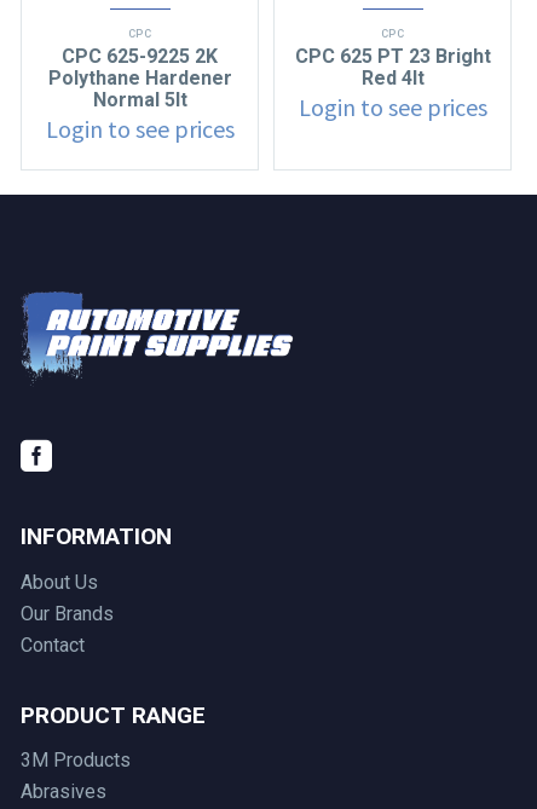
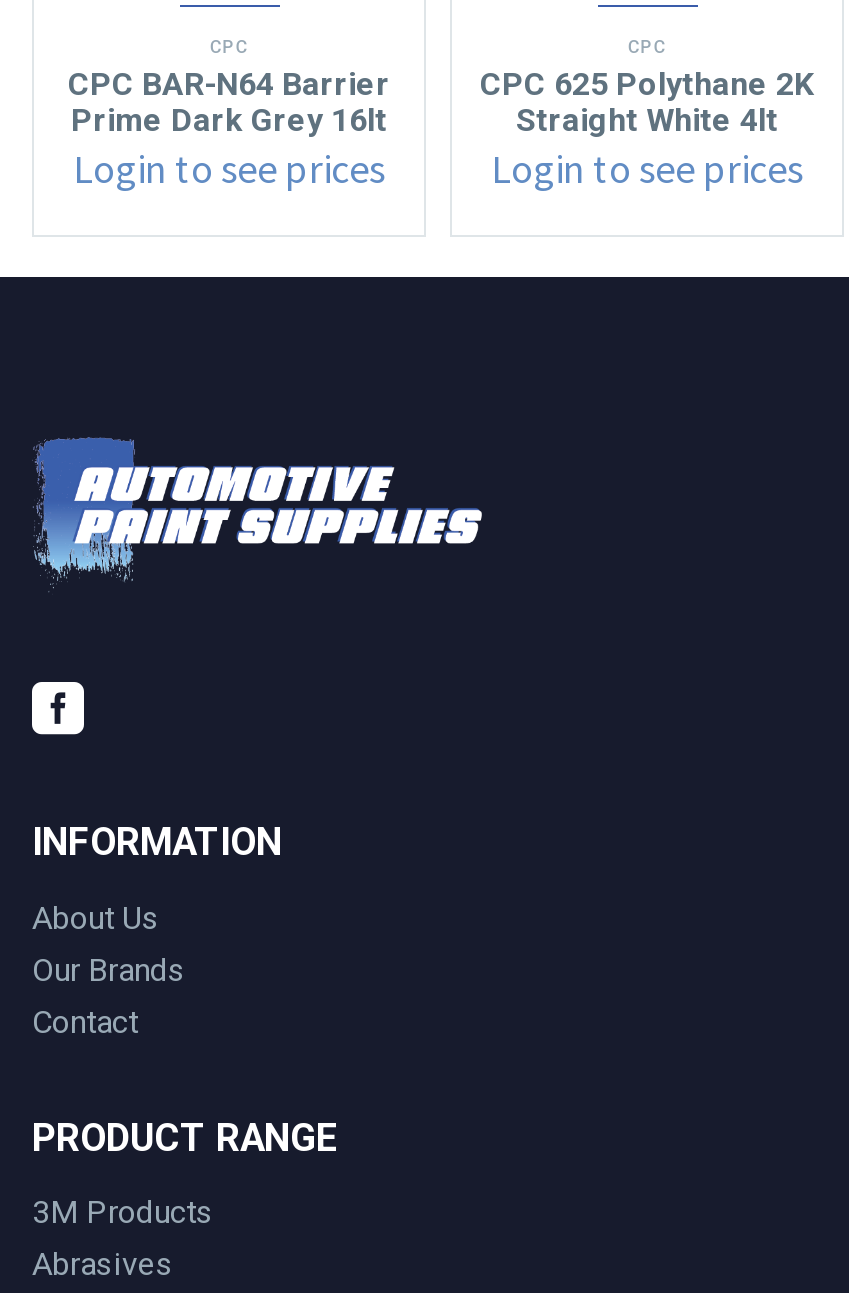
- CPC 625-9225 2K
- Polythane Hardener
- Normal 5lt
+ CPC BAR-N64 Barrier
+ Prime Dark Grey 16lt

- CPC 625 PT 23 Bright
- Red 4lt
+ CPC 625 Polythane 2K
+ Straight White 4lt
